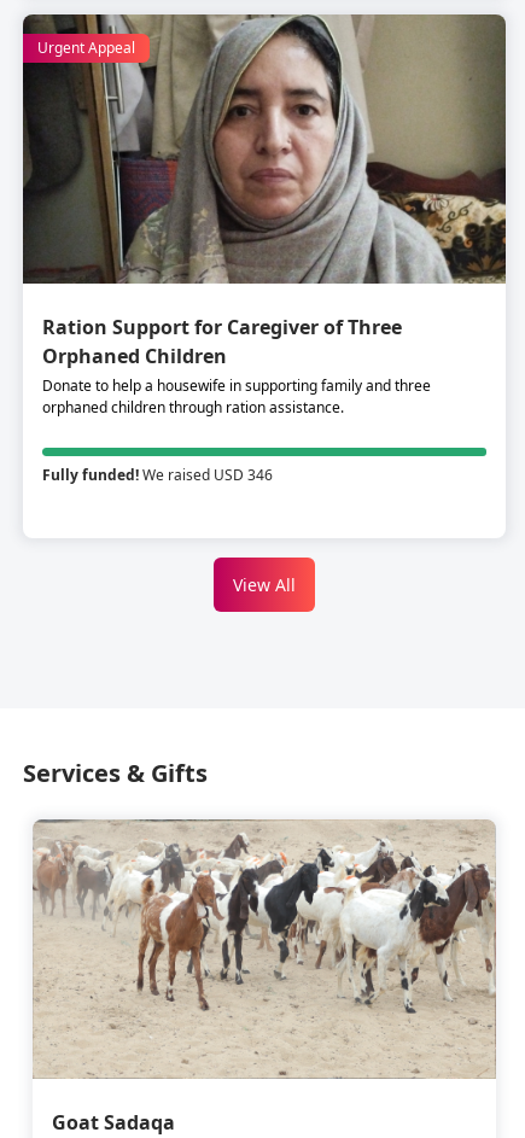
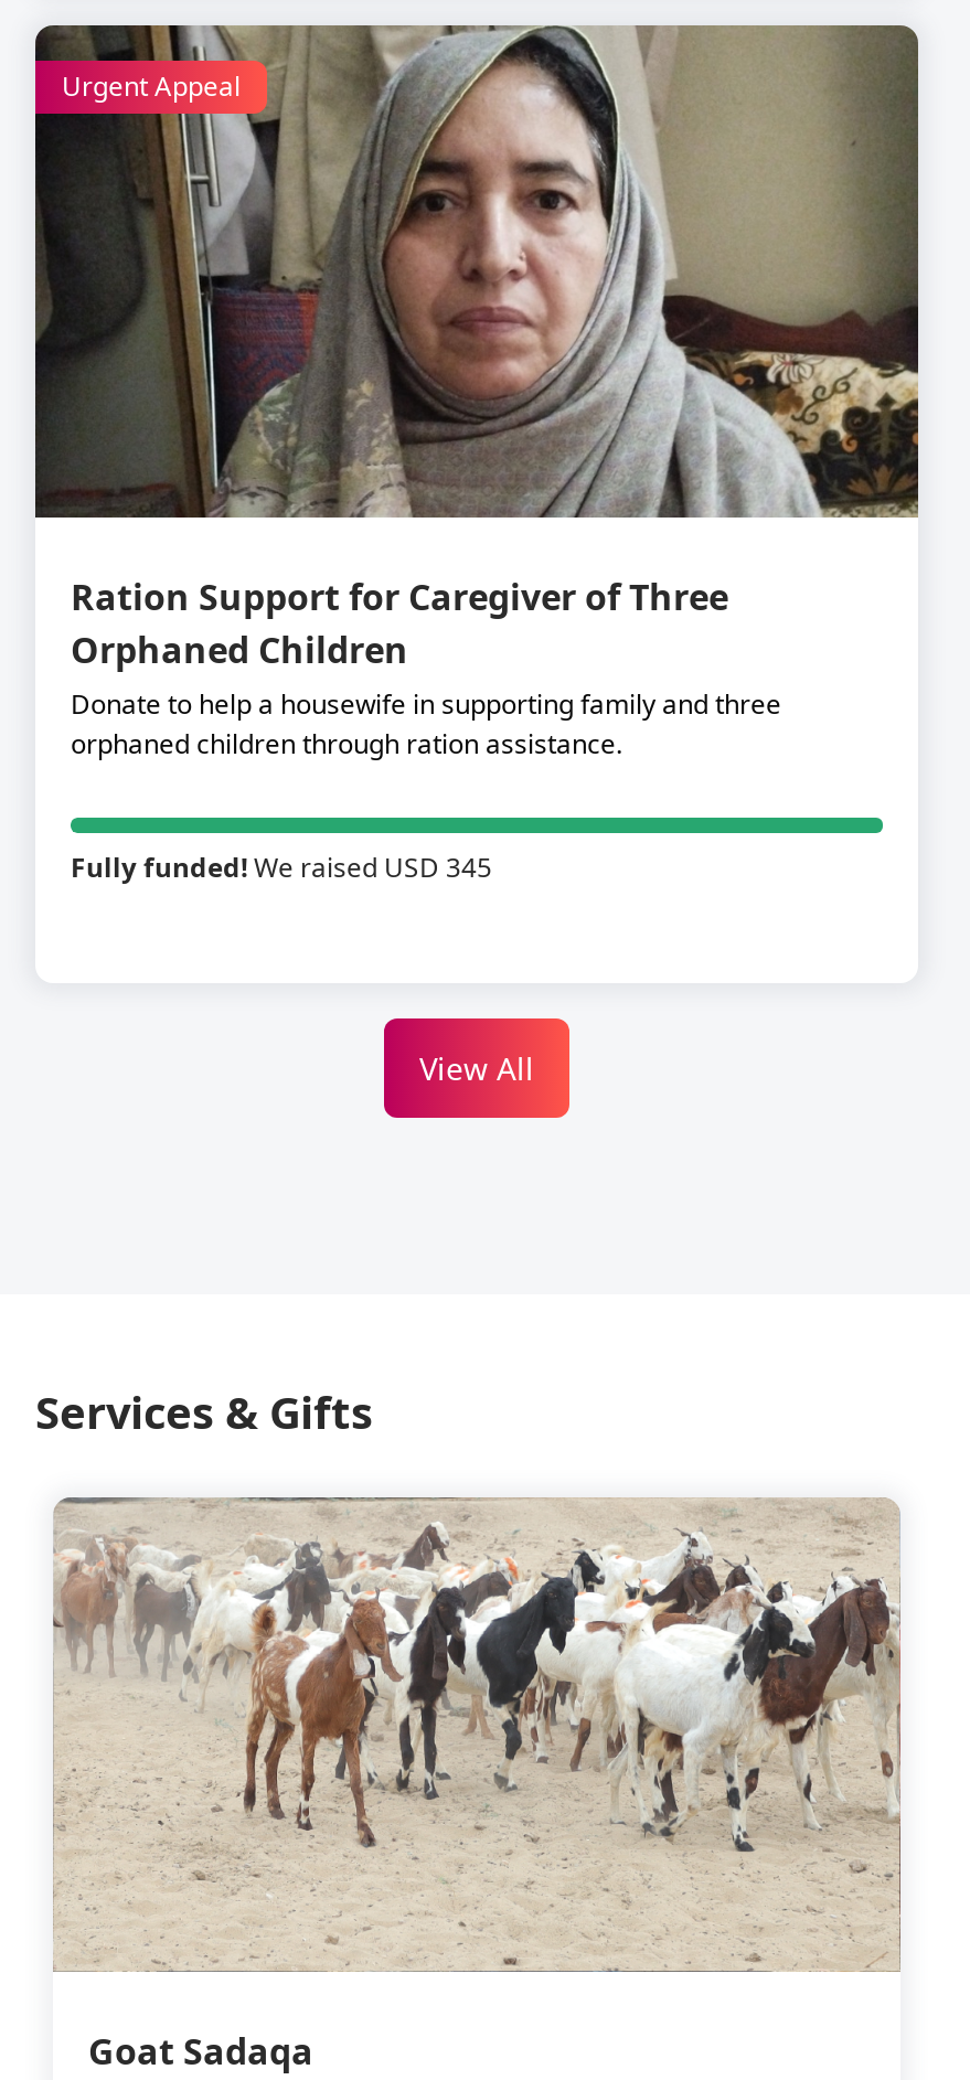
- Fully funded! We raised USD 346
+ Fully funded! We raised USD 345
